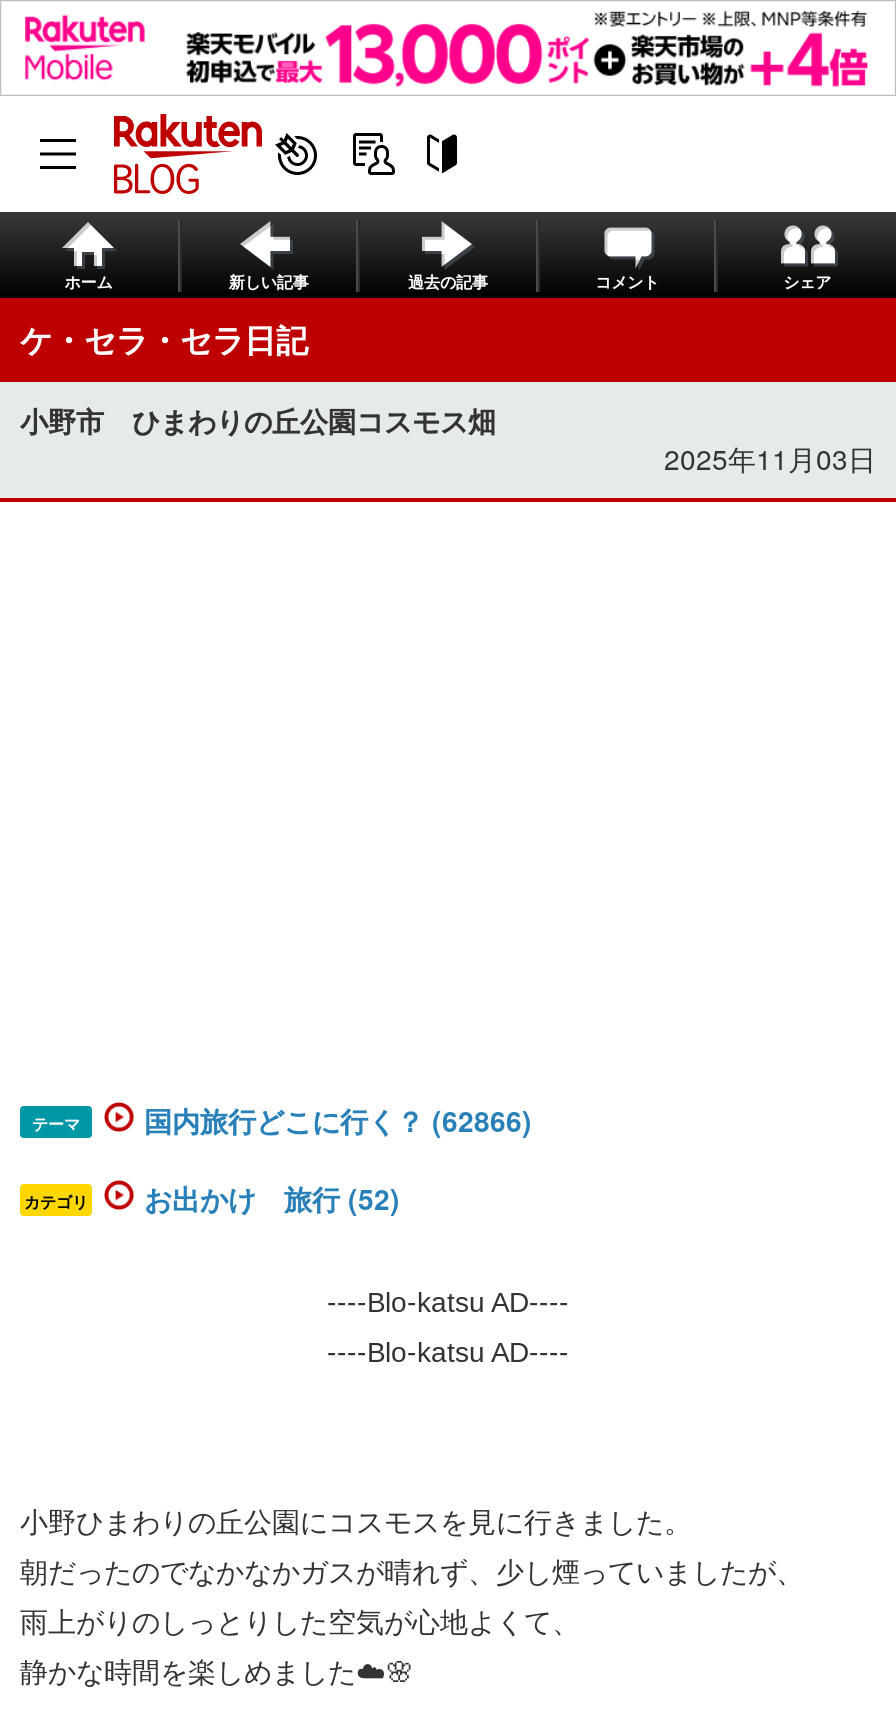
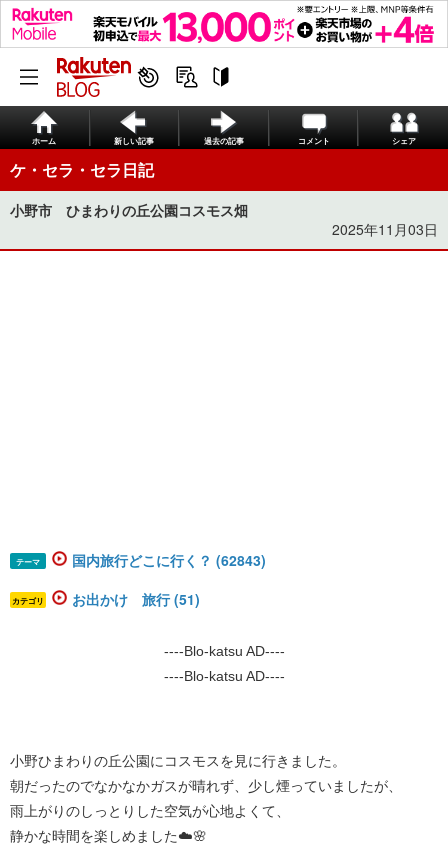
- 国内旅行どこに行く？ (62866)
+ 国内旅行どこに行く？ (62843)

- お出かけ 旅行 (52)
+ お出かけ 旅行 (51)
